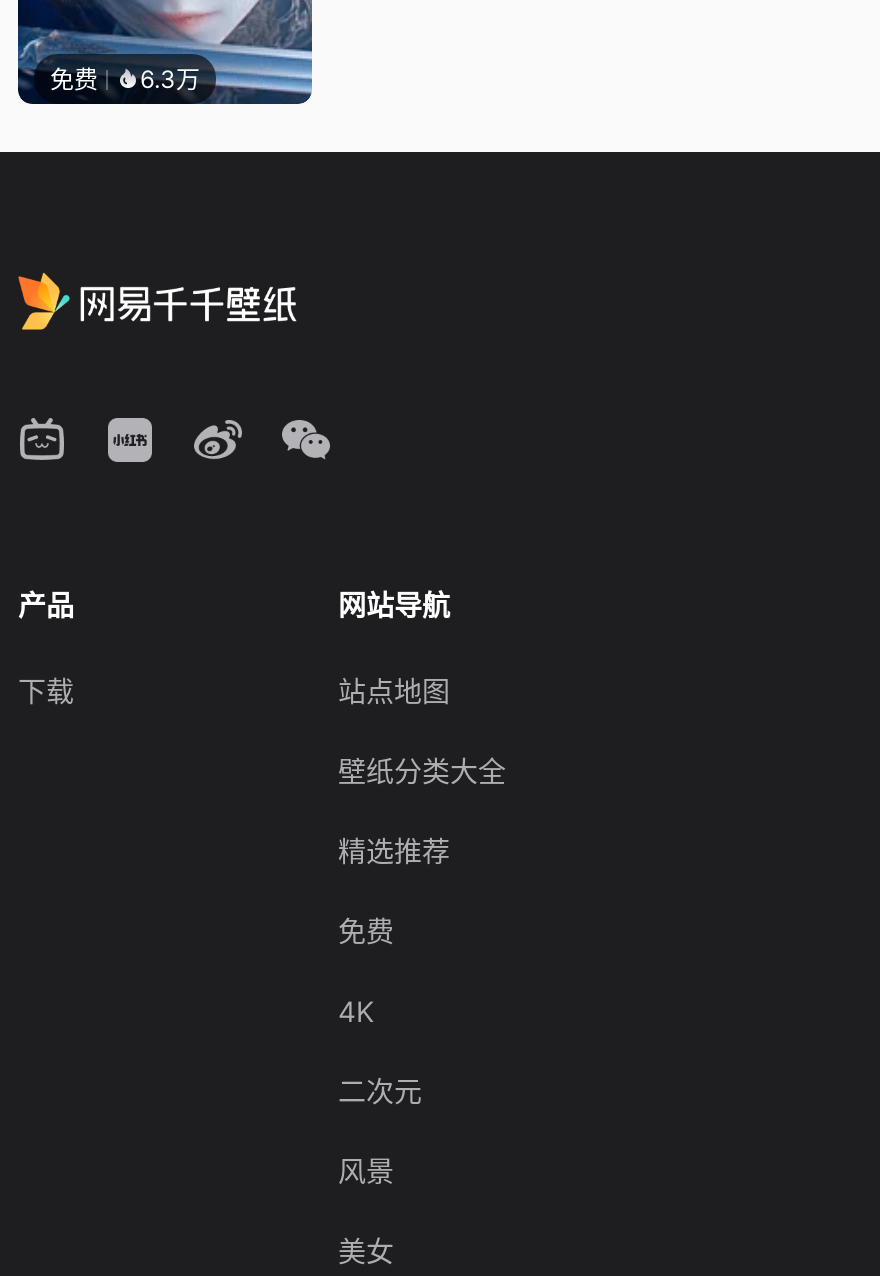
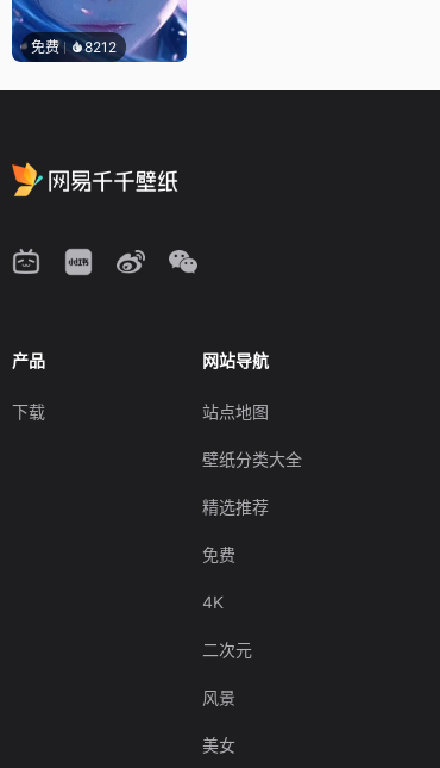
- 免费 6.3万
+ 免费 8212
